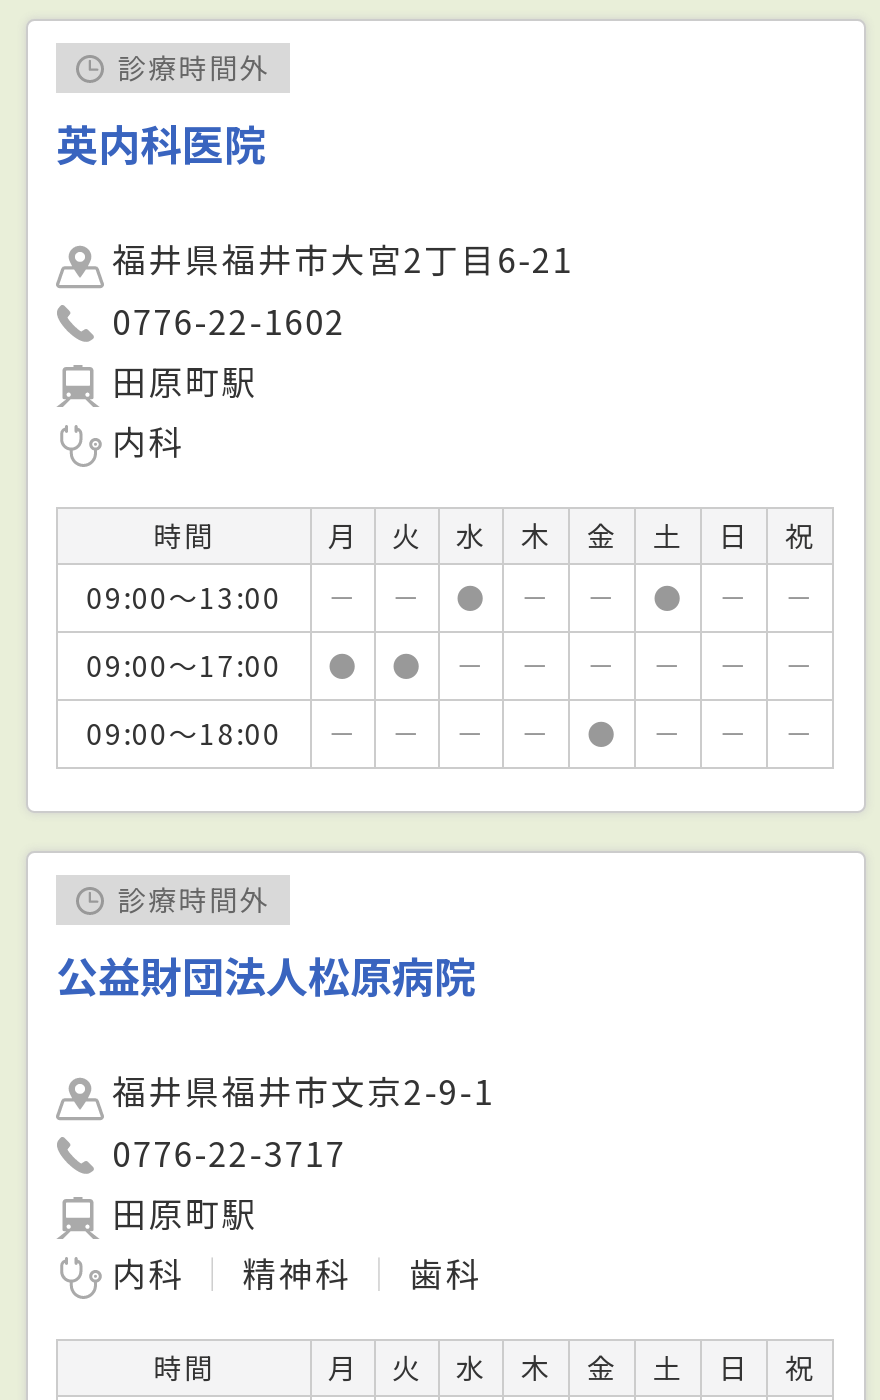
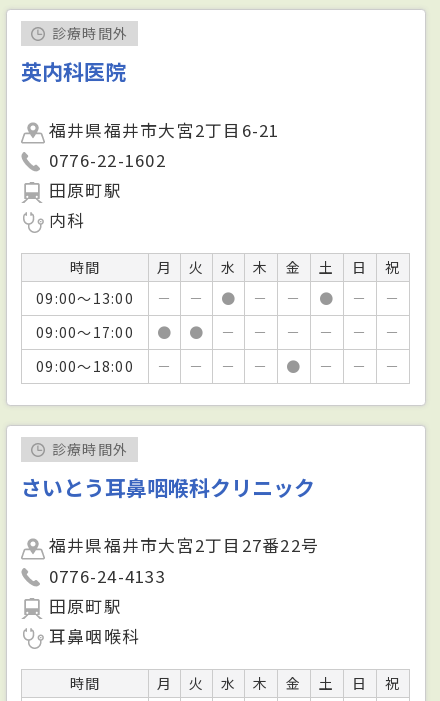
- 公益財団法人松原病院
+ さいとう耳鼻咽喉科クリニック

- 福井県福井市文京2-9-1
- 0776-22-3717
+ 福井県福井市大宮2丁目27番22号
+ 0776-24-4133

- 内科
- 精神科
- 歯科
+ 耳鼻咽喉科
